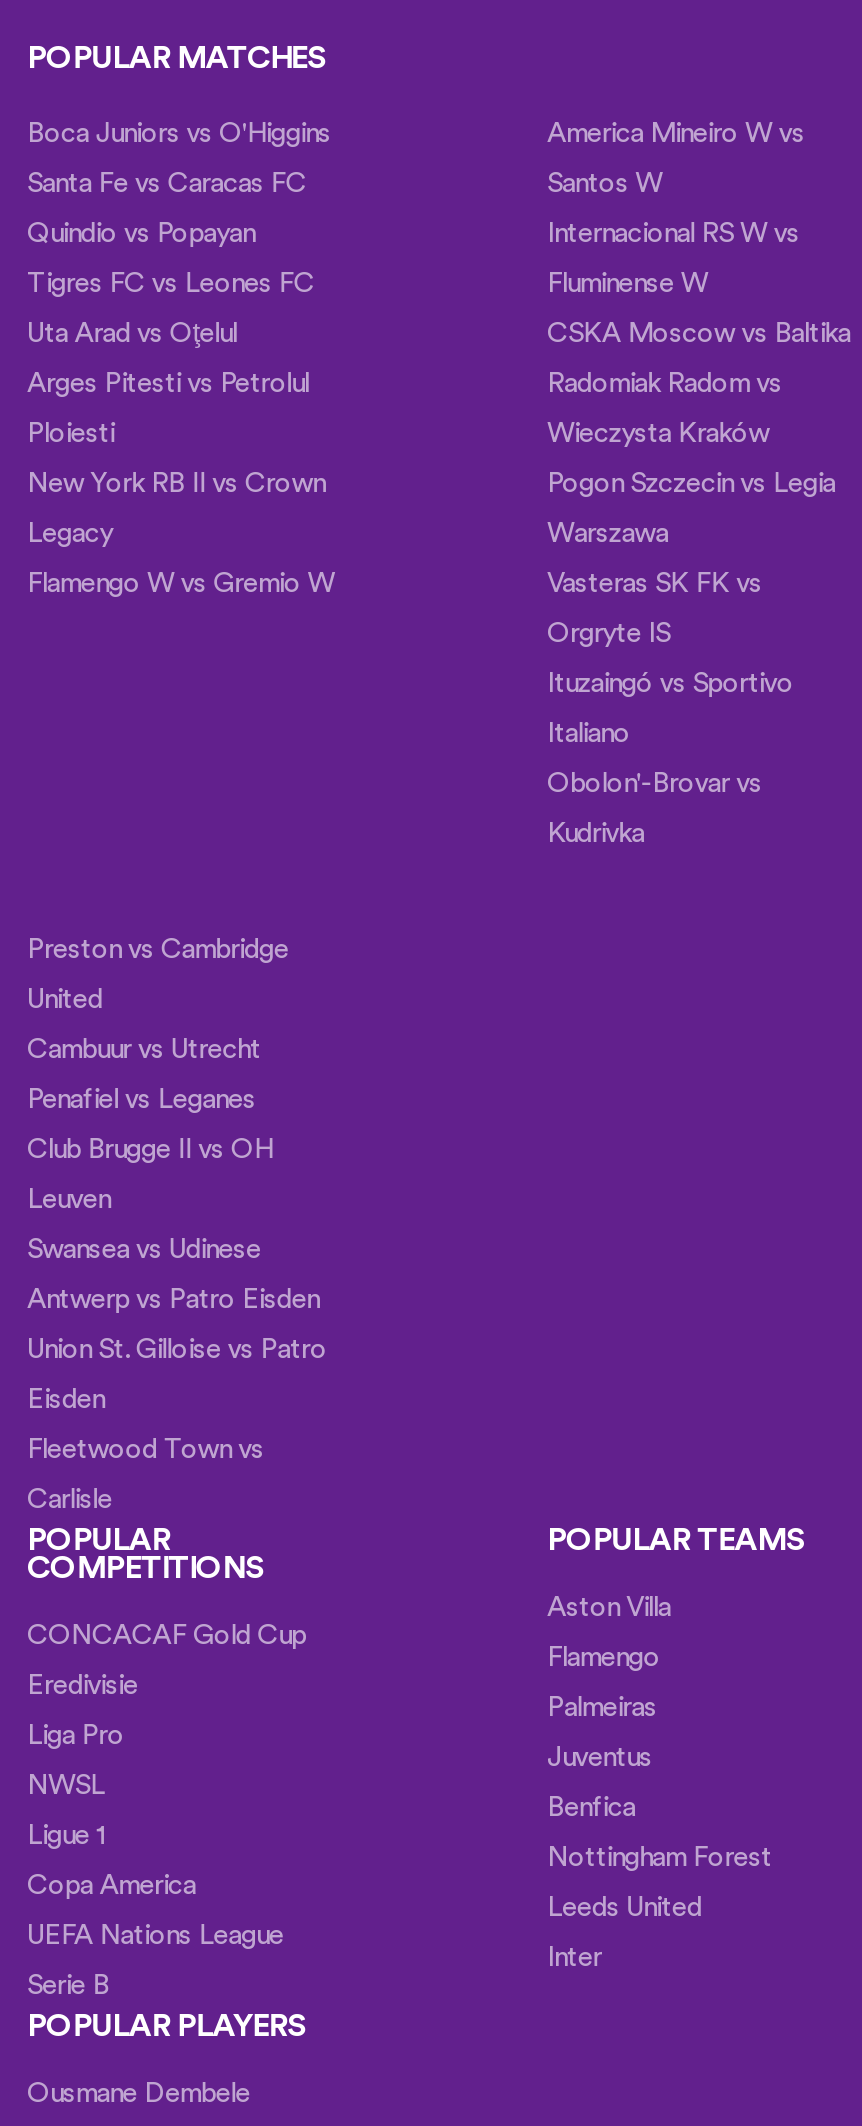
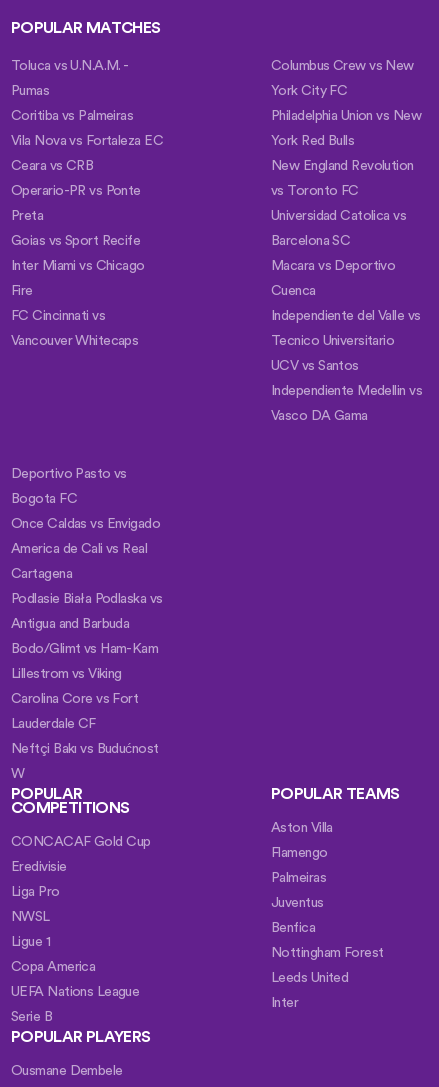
- Boca Juniors vs O'Higgins
- Santa Fe vs Caracas FC
- Quindio vs Popayan
- Tigres FC vs Leones FC
- Uta Arad vs Oţelul
- Arges Pitesti vs Petrolul
- Ploiesti
- New York RB II vs Crown
- Legacy
- Flamengo W vs Gremio W
+ Toluca vs U.N.A.M. -
+ Pumas
+ Coritiba vs Palmeiras
+ Vila Nova vs Fortaleza EC
+ Ceara vs CRB
+ Operario-PR vs Ponte
+ Preta
+ Goias vs Sport Recife
+ Inter Miami vs Chicago
+ Fire
+ FC Cincinnati vs
+ Vancouver Whitecaps

- America Mineiro W vs
- Santos W
- Internacional RS W vs
- Fluminense W
- CSKA Moscow vs Baltika
- Radomiak Radom vs
- Wieczysta Kraków
- Pogon Szczecin vs Legia
- Warszawa
- Vasteras SK FK vs
- Orgryte IS
- Ituzaingó vs Sportivo
- Italiano
- Obolon'-Brovar vs
- Kudrivka
+ Columbus Crew vs New
+ York City FC
+ Philadelphia Union vs New
+ York Red Bulls
+ New England Revolution
+ vs Toronto FC
+ Universidad Catolica vs
+ Barcelona SC
+ Macara vs Deportivo
+ Cuenca
+ Independiente del Valle vs
+ Tecnico Universitario
+ UCV vs Santos
+ Independiente Medellin vs
+ Vasco DA Gama

- Preston vs Cambridge
- United
- Cambuur vs Utrecht
- Penafiel vs Leganes
- Club Brugge II vs OH
- Leuven
- Swansea vs Udinese
- Antwerp vs Patro Eisden
- Union St. Gilloise vs Patro
- Eisden
- Fleetwood Town vs
- Carlisle
+ Deportivo Pasto vs
+ Bogota FC
+ Once Caldas vs Envigado
+ America de Cali vs Real
+ Cartagena
+ Podlasie Biała Podlaska vs
+ Antigua and Barbuda
+ Bodo/Glimt vs Ham-Kam
+ Lillestrom vs Viking
+ Carolina Core vs Fort
+ Lauderdale CF
+ Neftçi Bakı vs Budućnost
+ W
